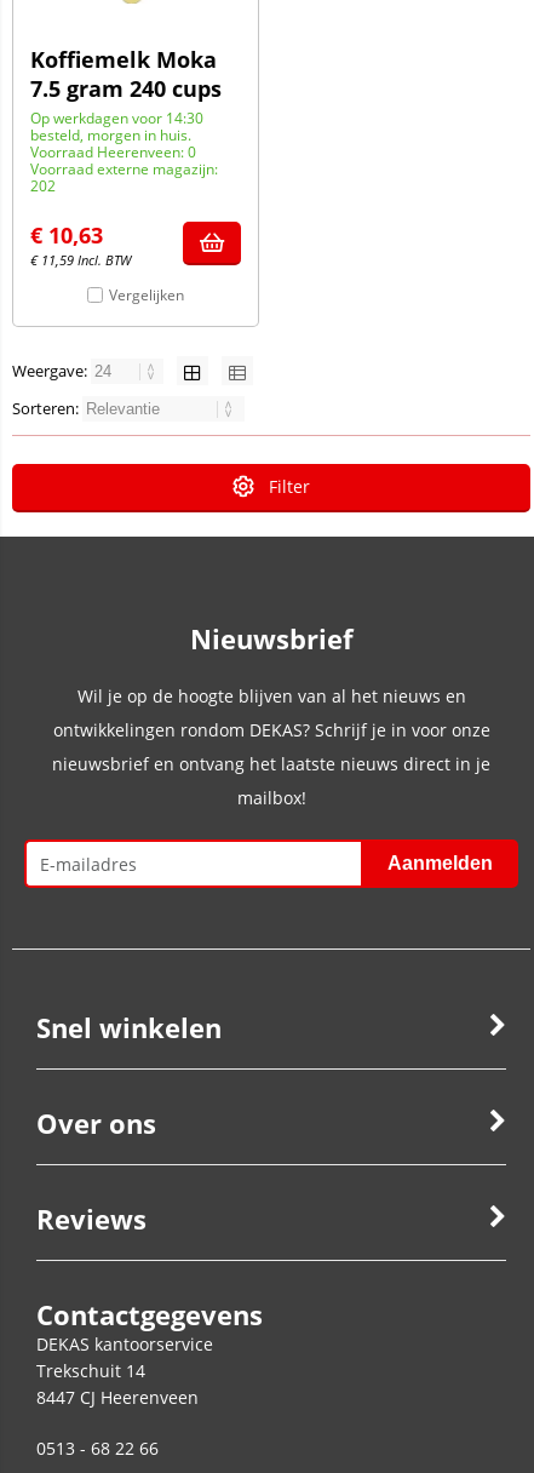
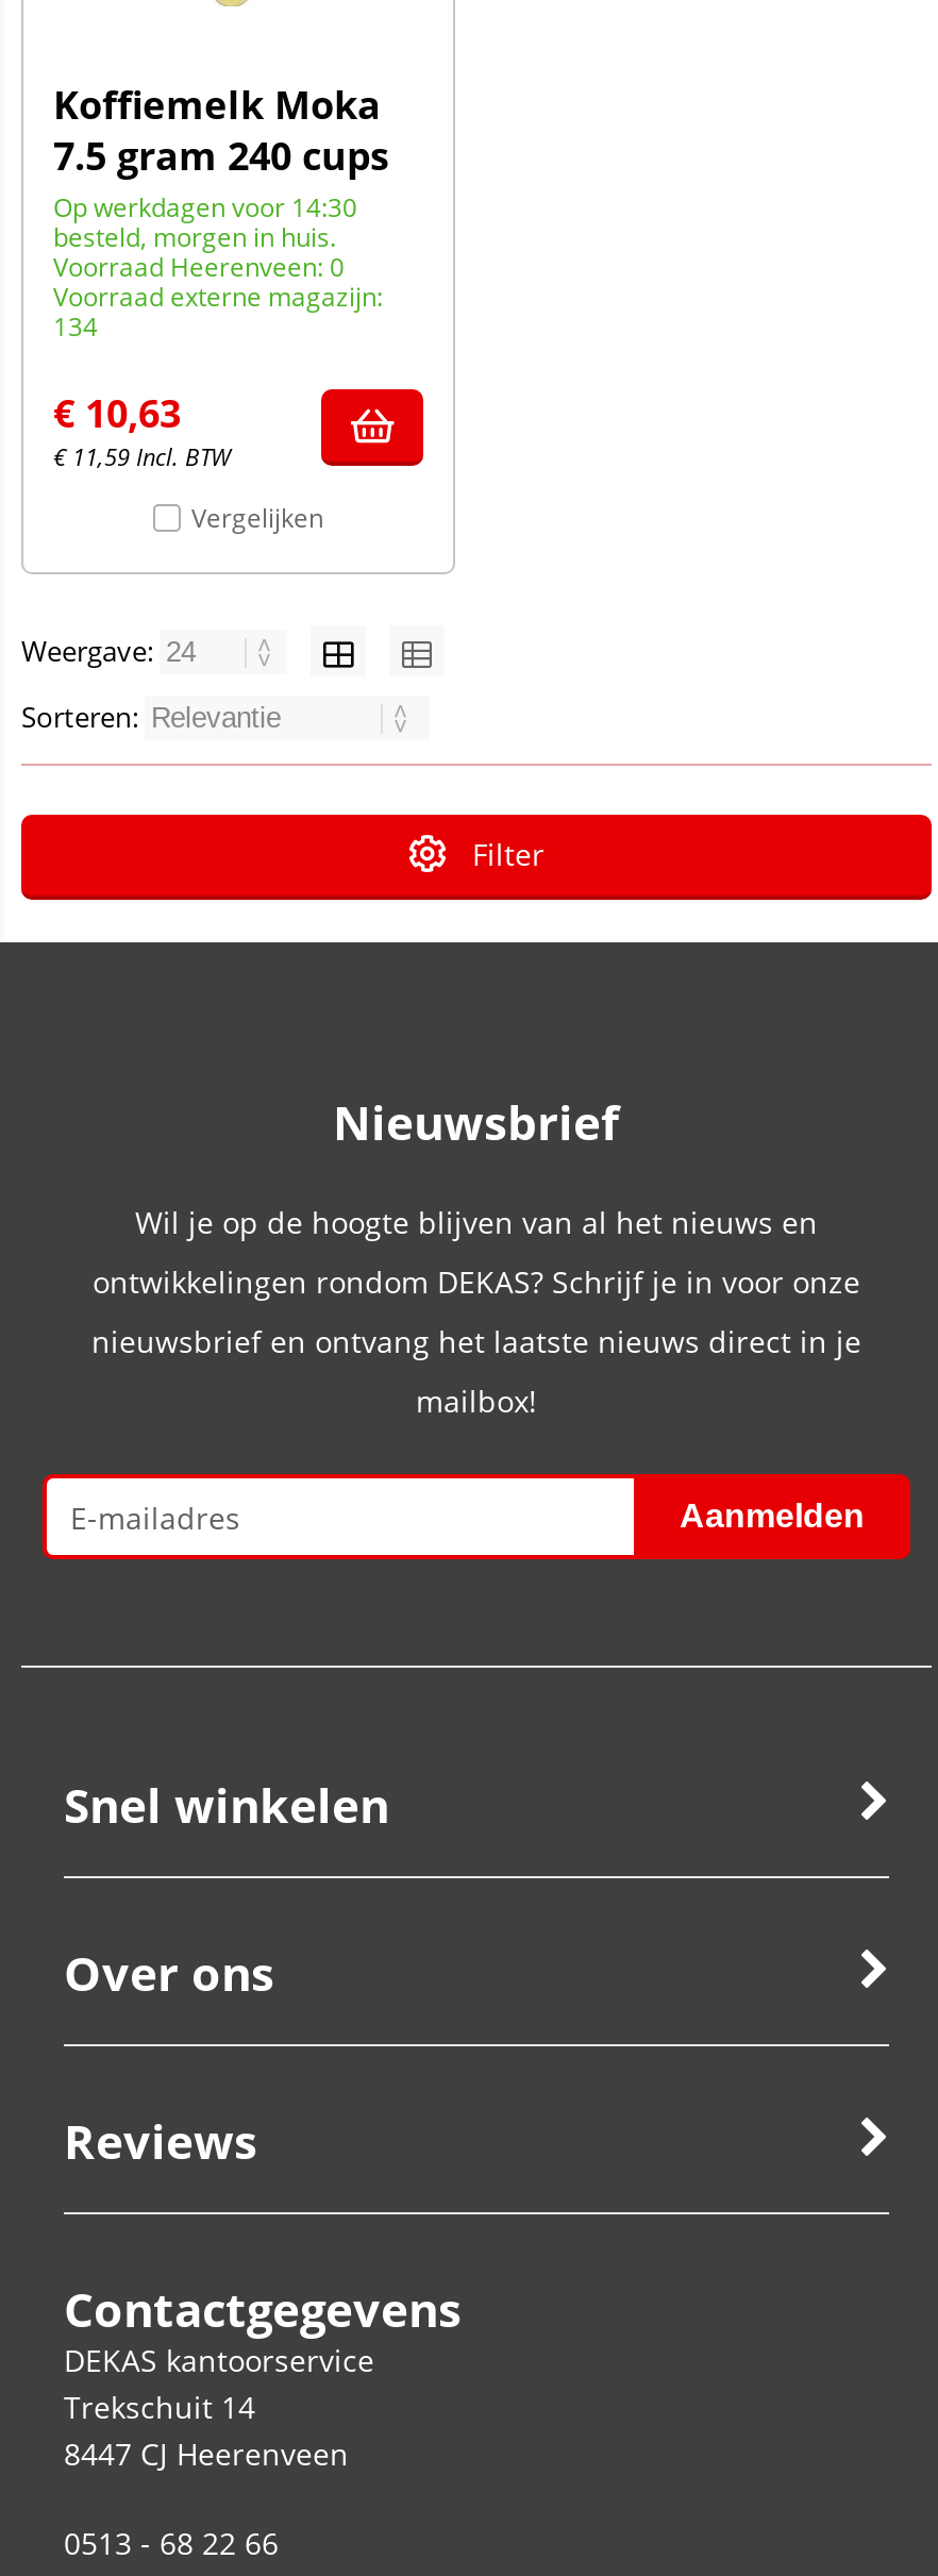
- 202
+ 134
